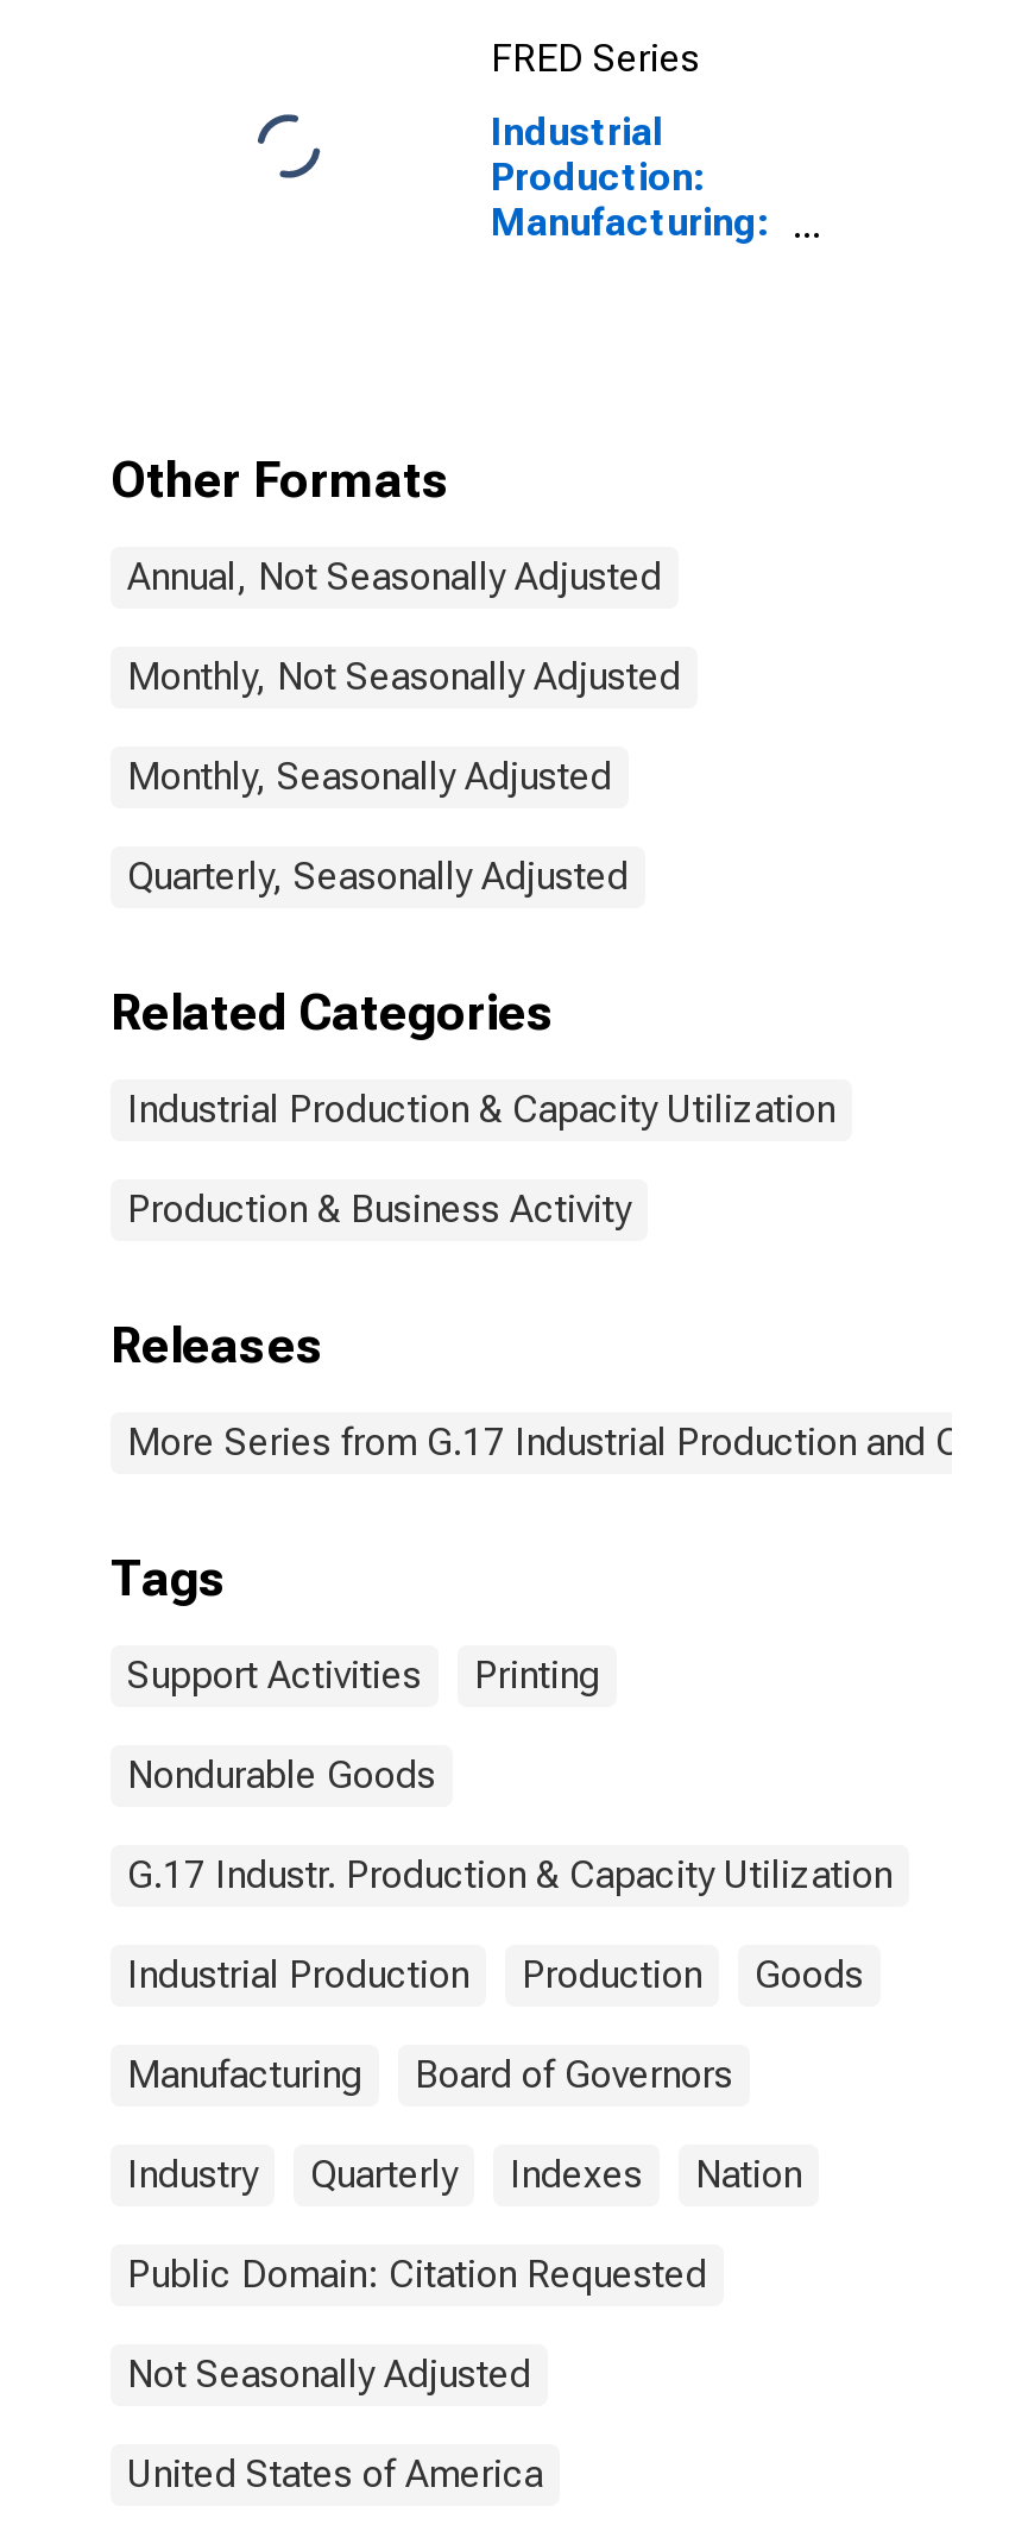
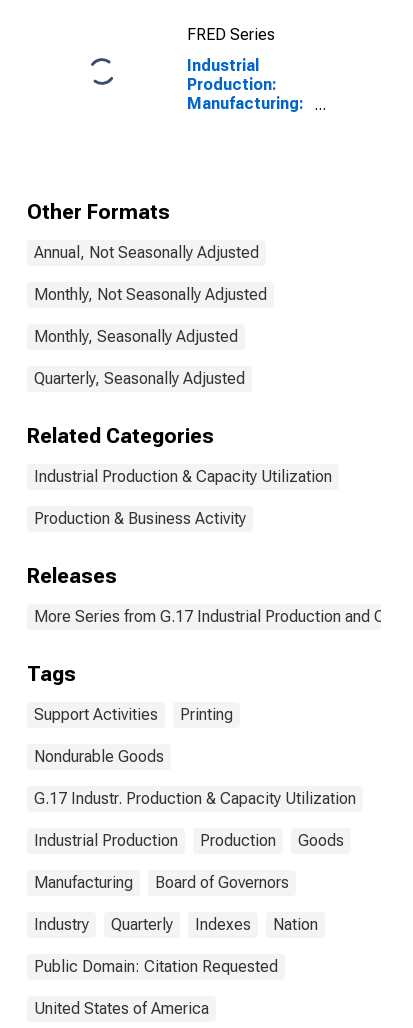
- Not Seasonally Adjusted
